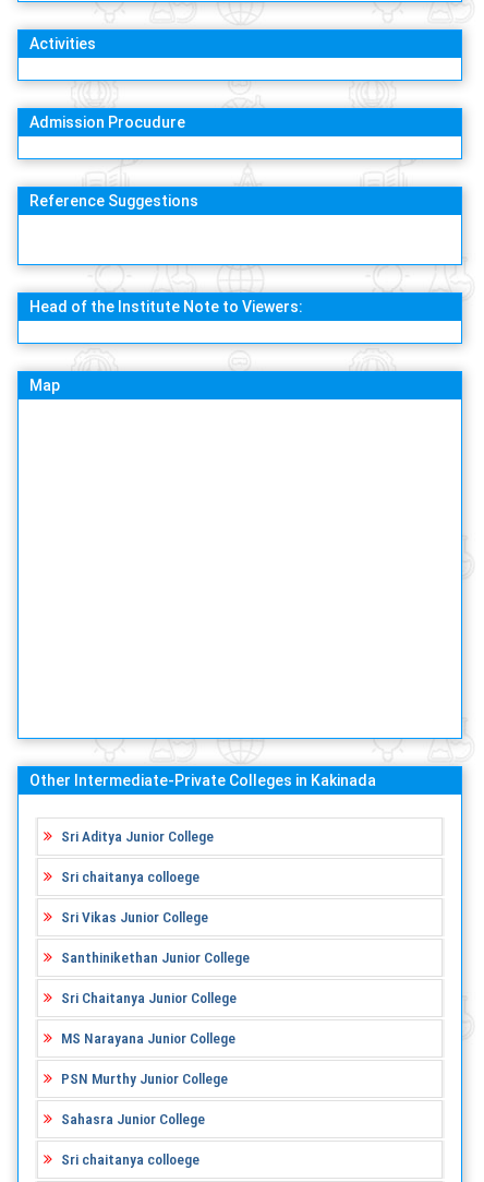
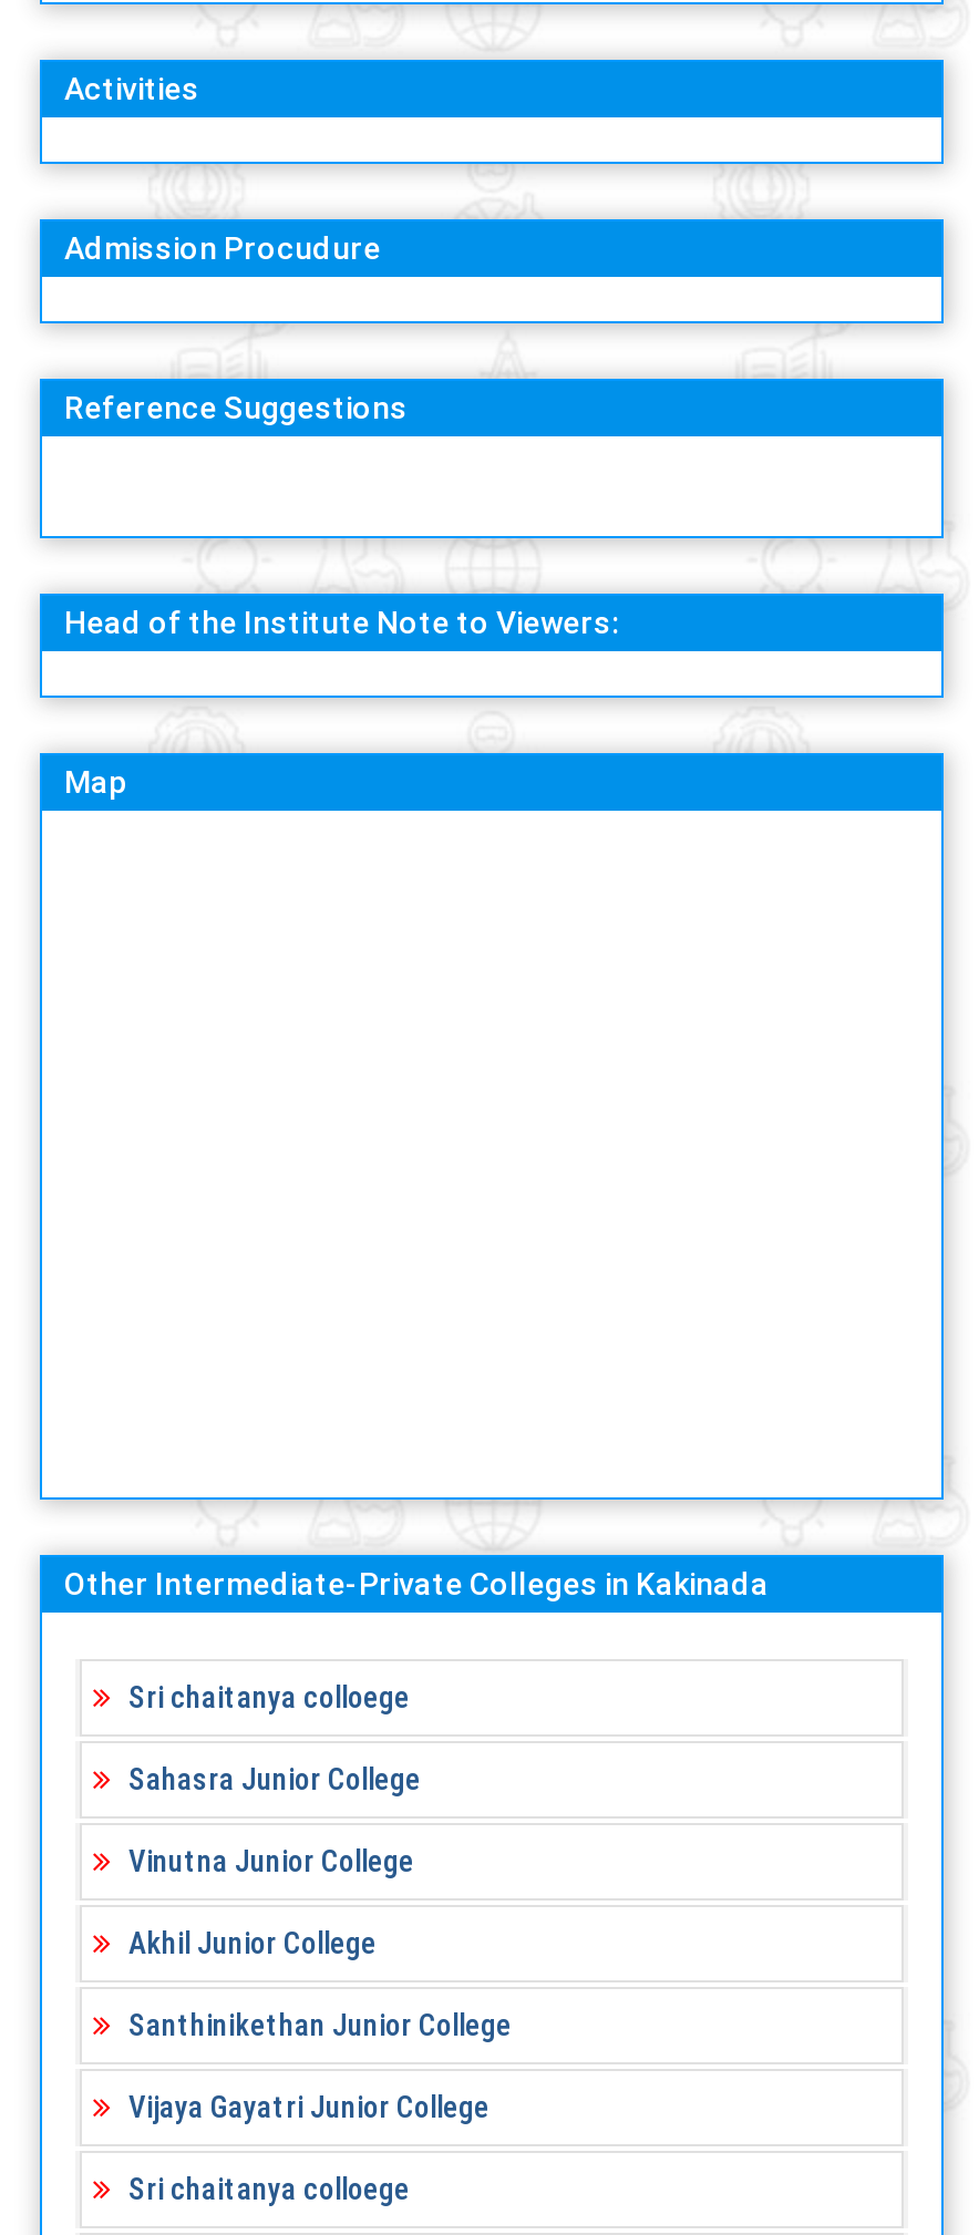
- Sri Aditya Junior College

- Sri Vikas Junior College
+ Vinutna Junior College
+ Akhil Junior College

moved down: Santhinikethan Junior College

- Sri Chaitanya Junior College
- MS Narayana Junior College
- PSN Murthy Junior College
+ Vijaya Gayatri Junior College

moved up: Sahasra Junior College
